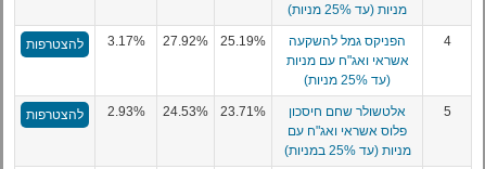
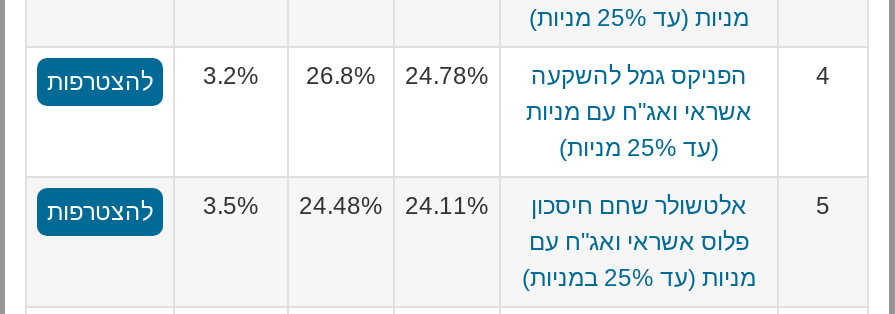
- 3.17%
+ 3.2%

- 27.92%
+ 26.8%

- 25.19%
+ 24.78%

- 2.93%
+ 3.5%

- 24.53%
+ 24.48%

- 23.71%
+ 24.11%
